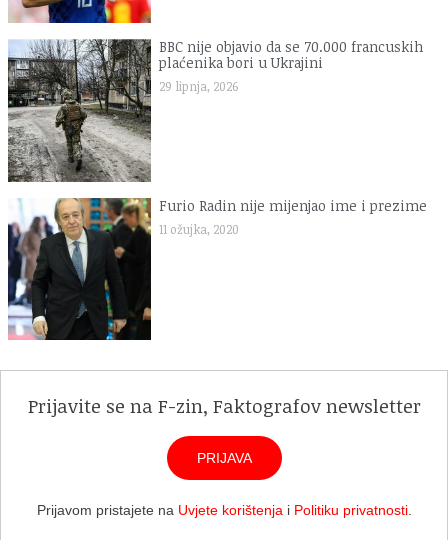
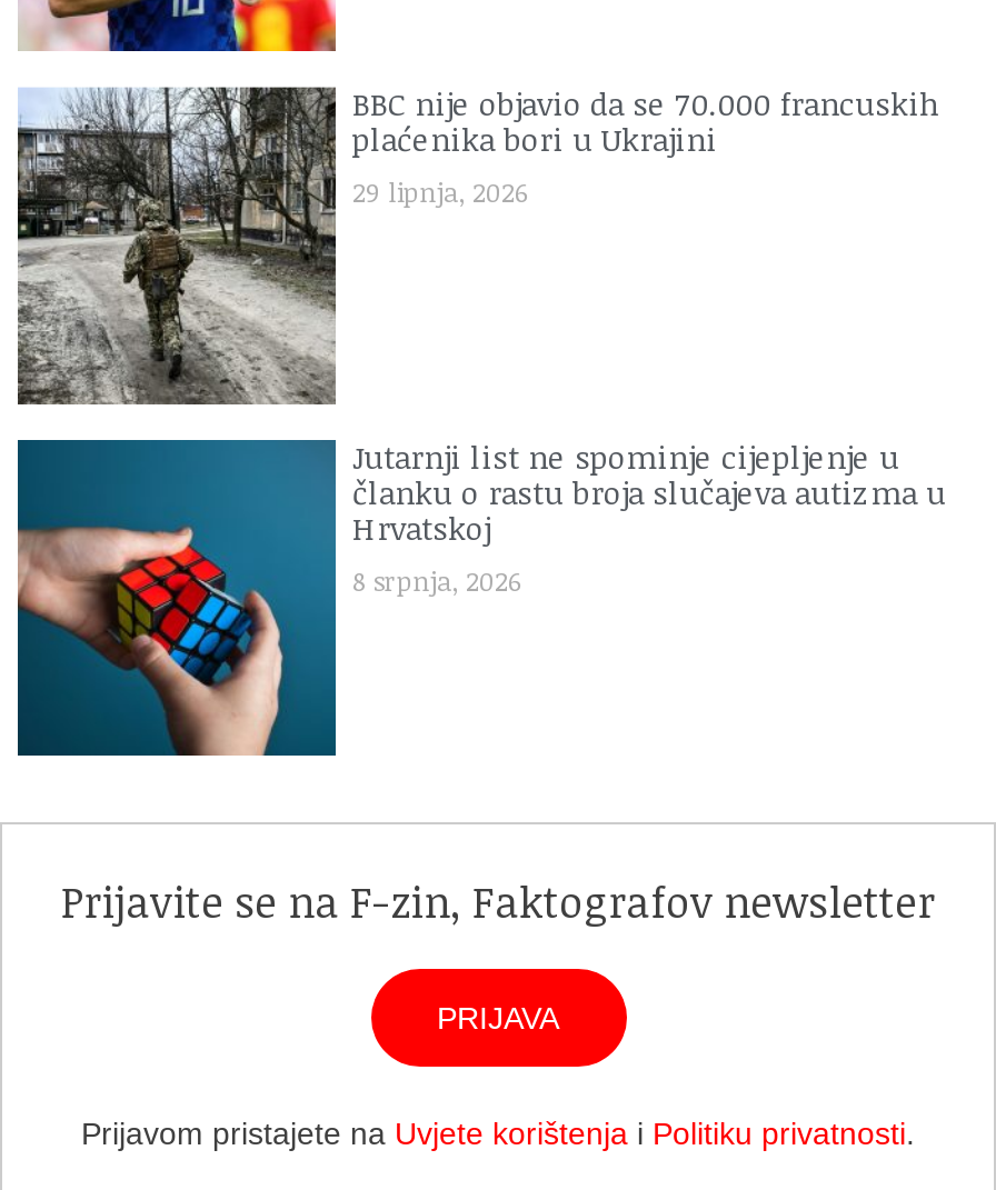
- [image]
- Furio Radin nije mijenjao ime i prezime
- 11 ožujka, 2020
+ [image]
+ Jutarnji list ne spominje cijepljenje u
+ članku o rastu broja slučajeva autizma u
+ Hrvatskoj
+ 8 srpnja, 2026
